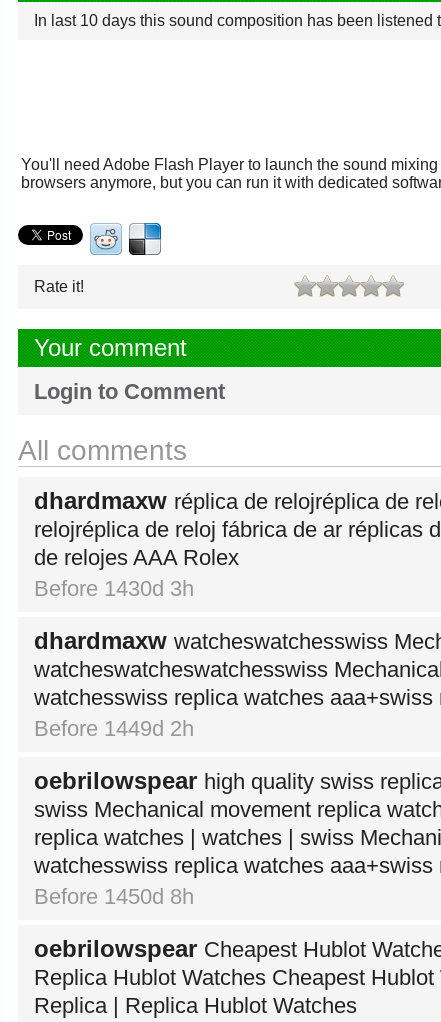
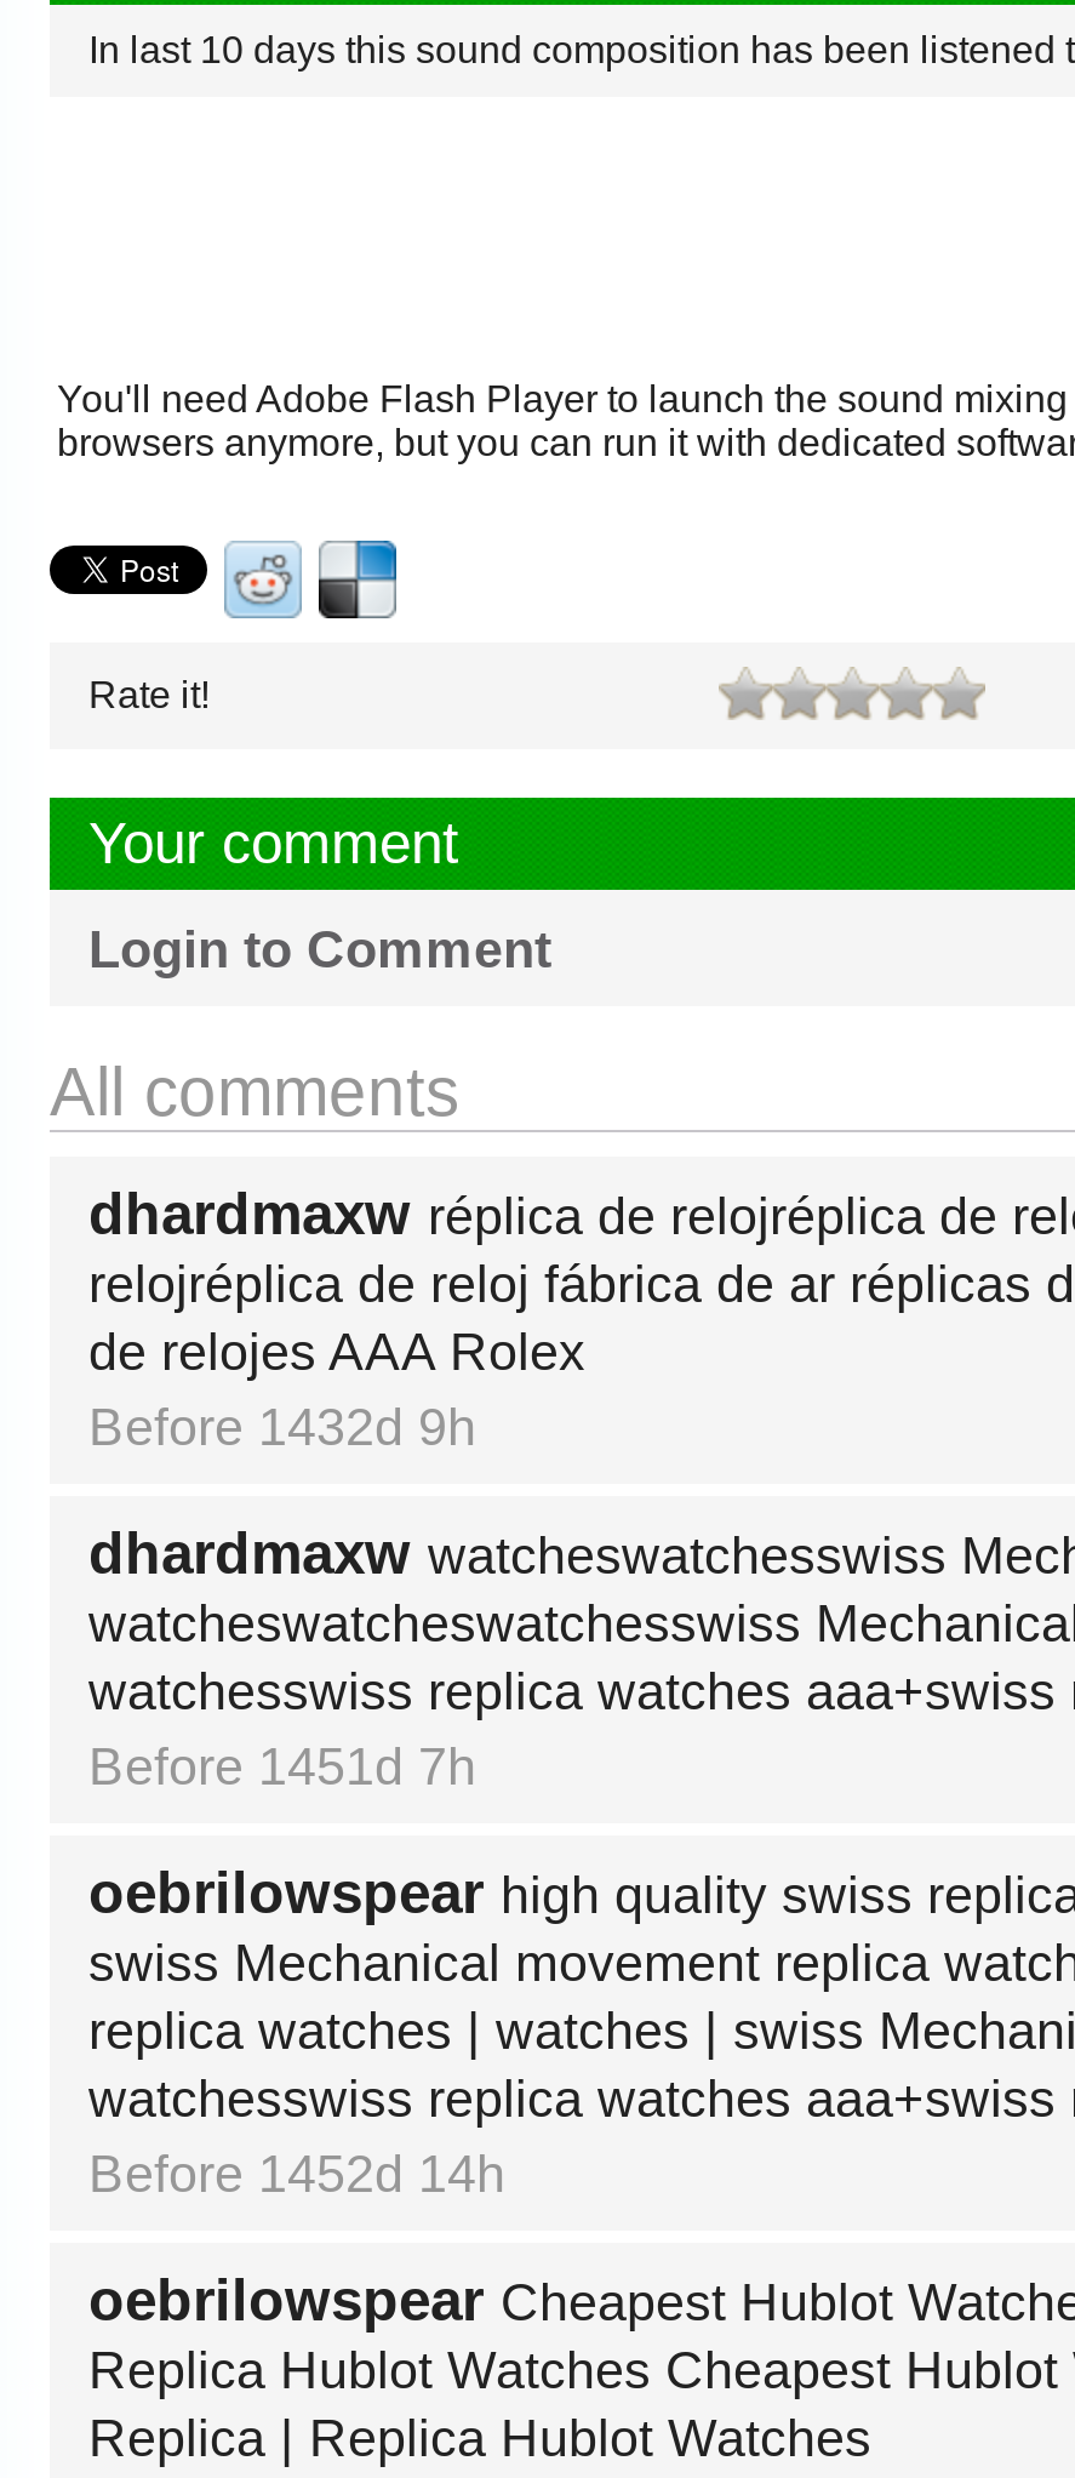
- Before 1430d 3h
+ Before 1432d 9h

- Before 1449d 2h
+ Before 1451d 7h

- Before 1450d 8h
+ Before 1452d 14h
